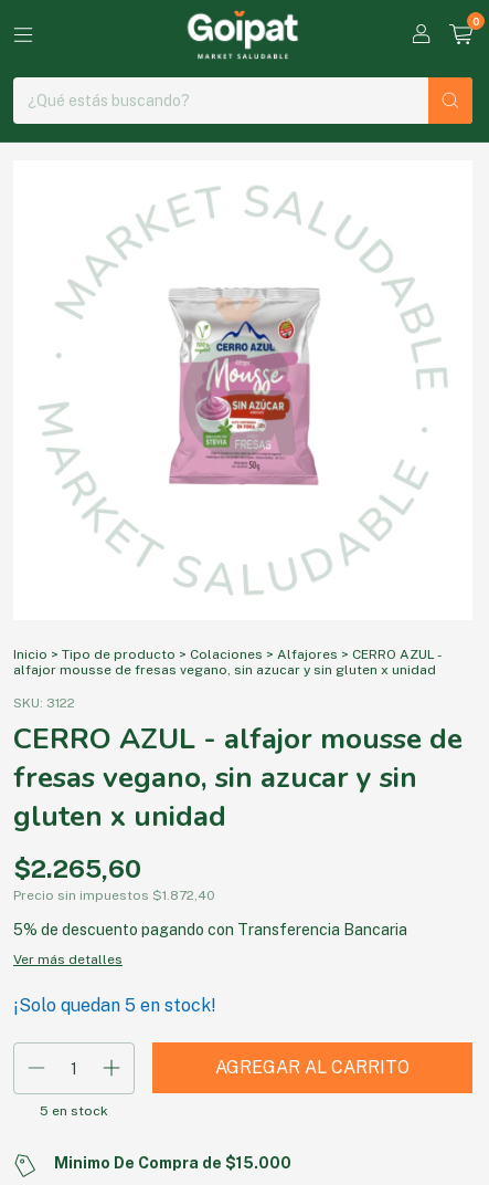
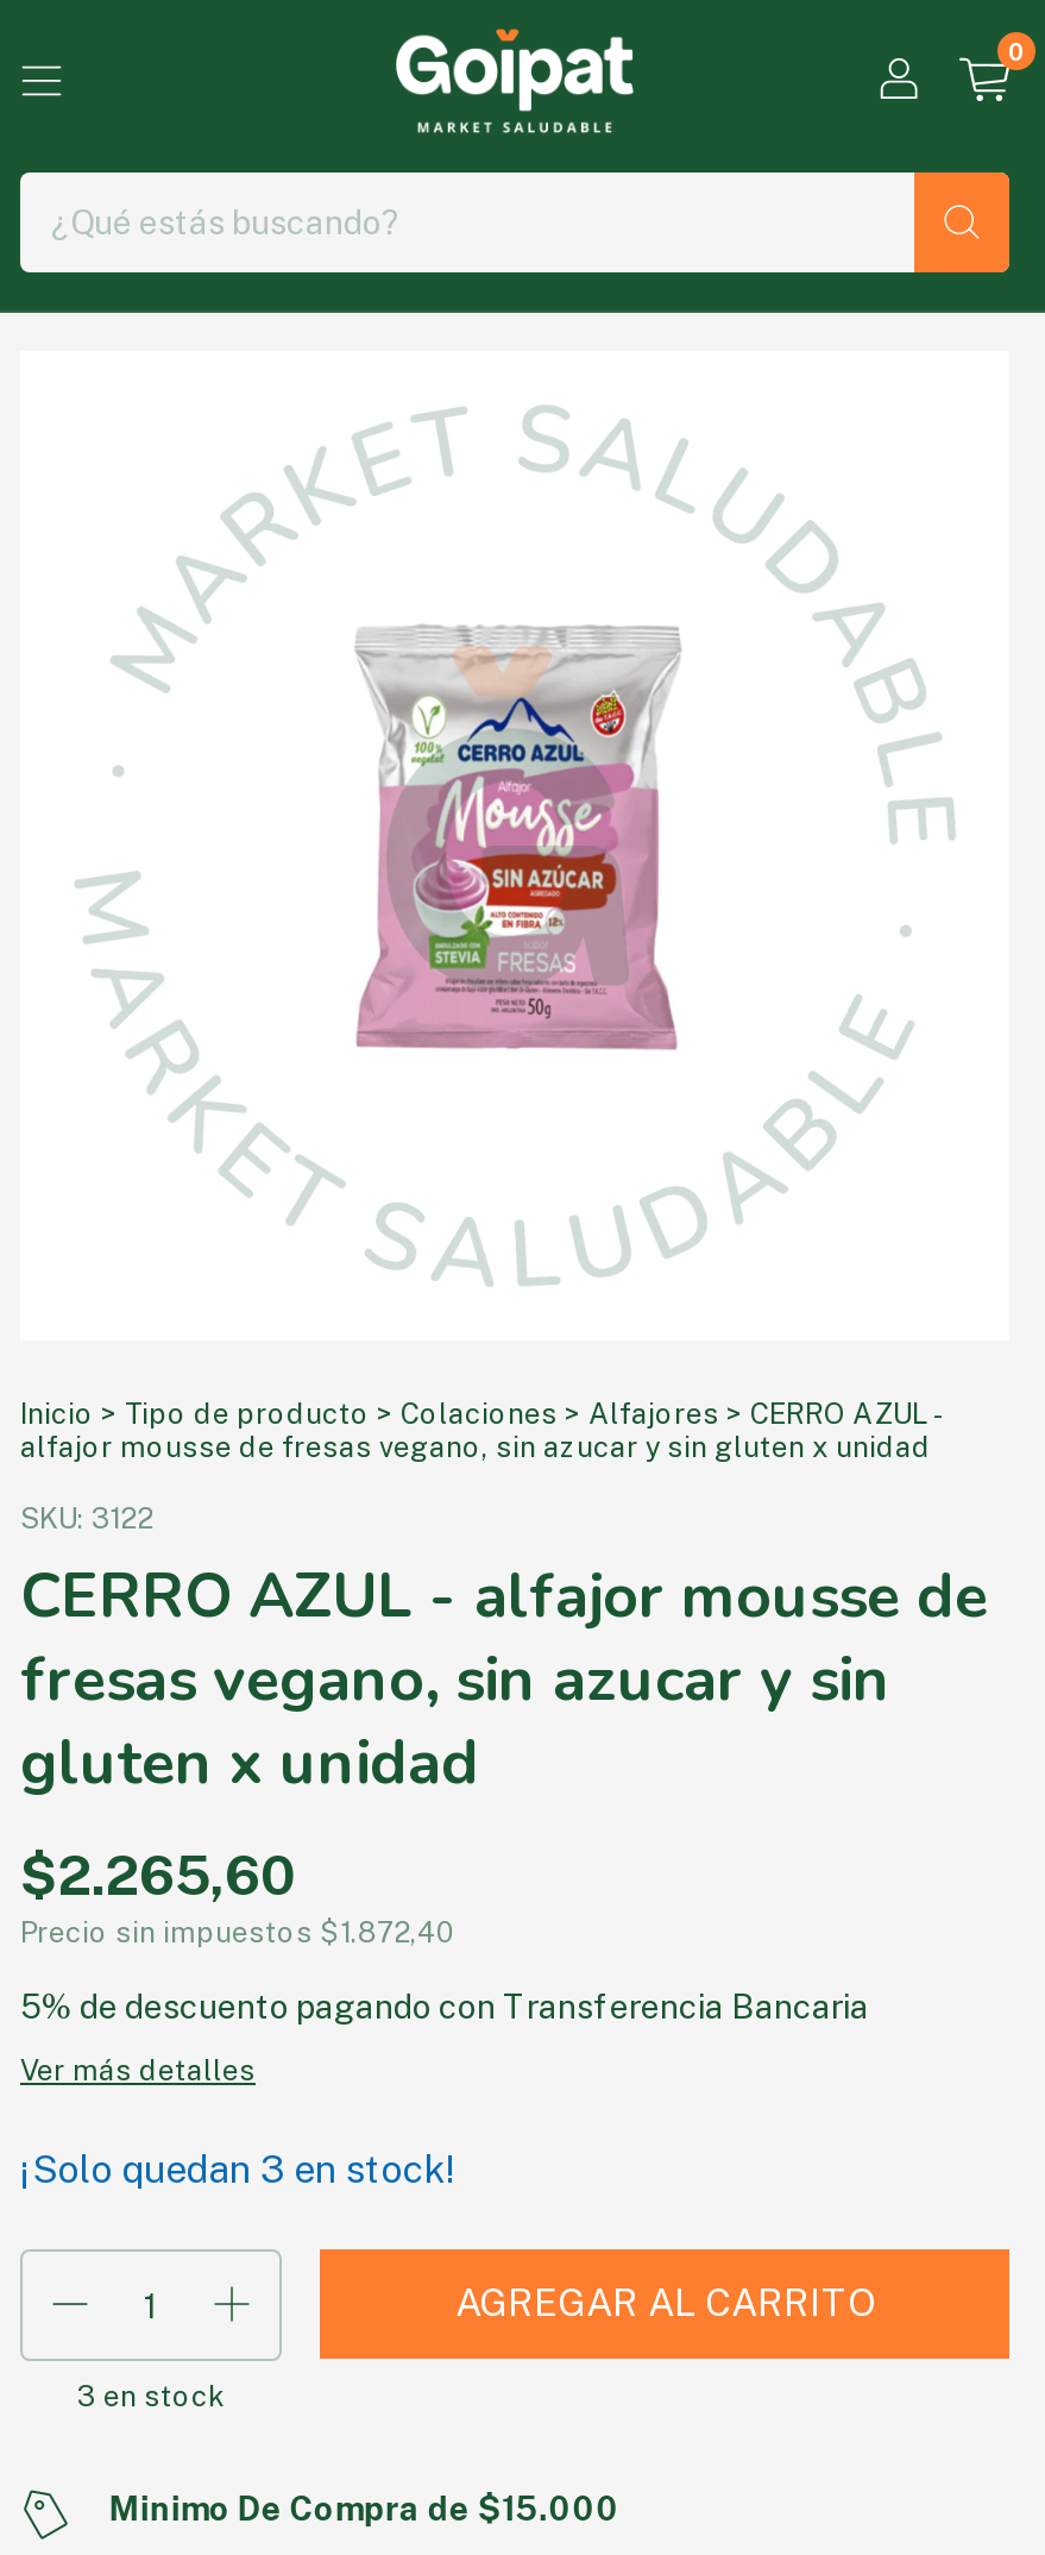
- ¡Solo quedan 5 en stock!
+ ¡Solo quedan 3 en stock!

- 5 en stock
+ 3 en stock
